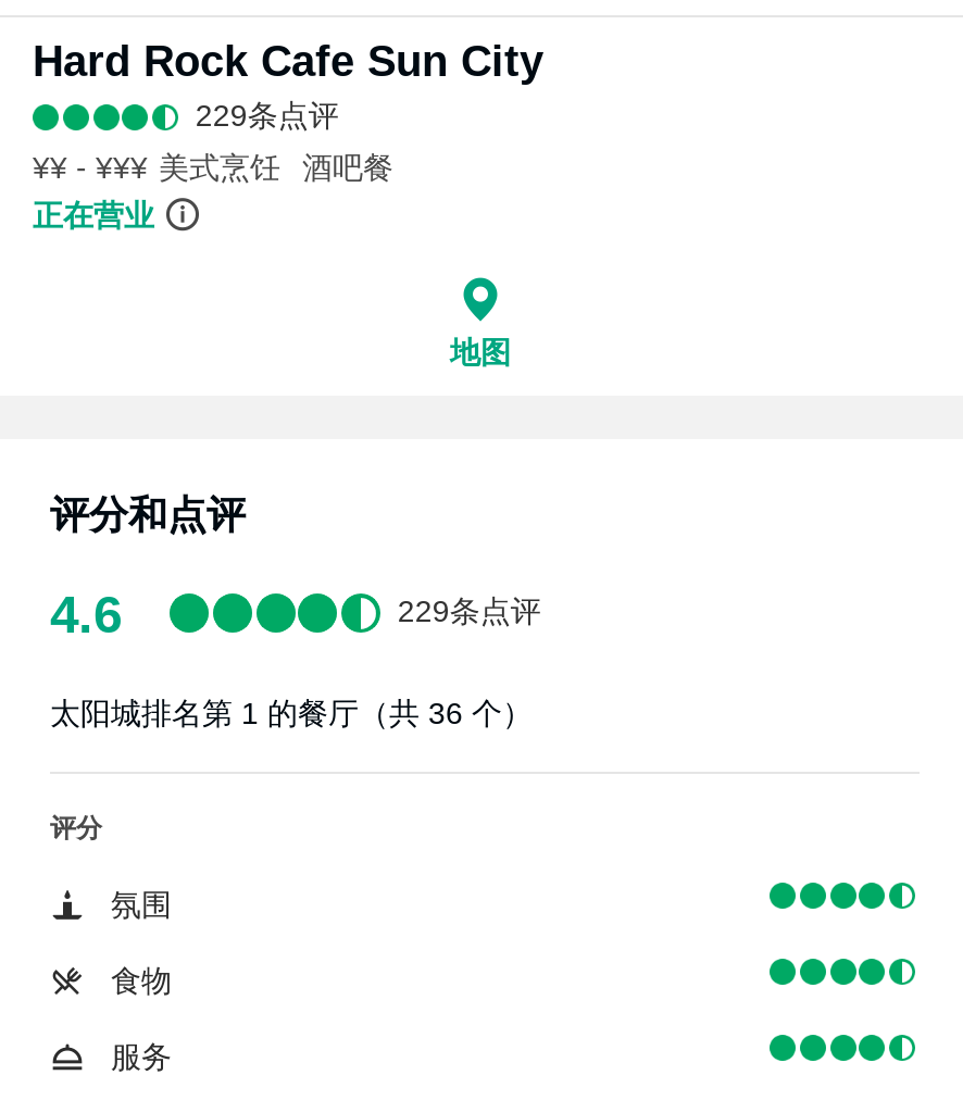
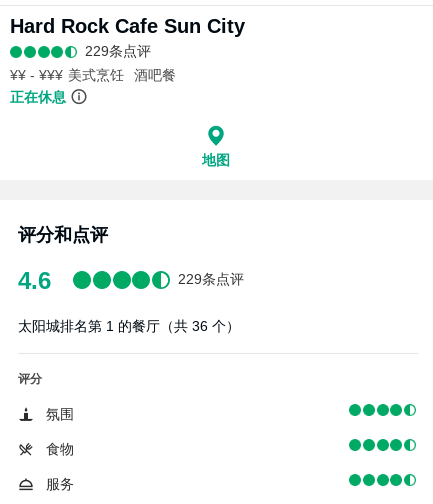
- 正在营业
+ 正在休息
